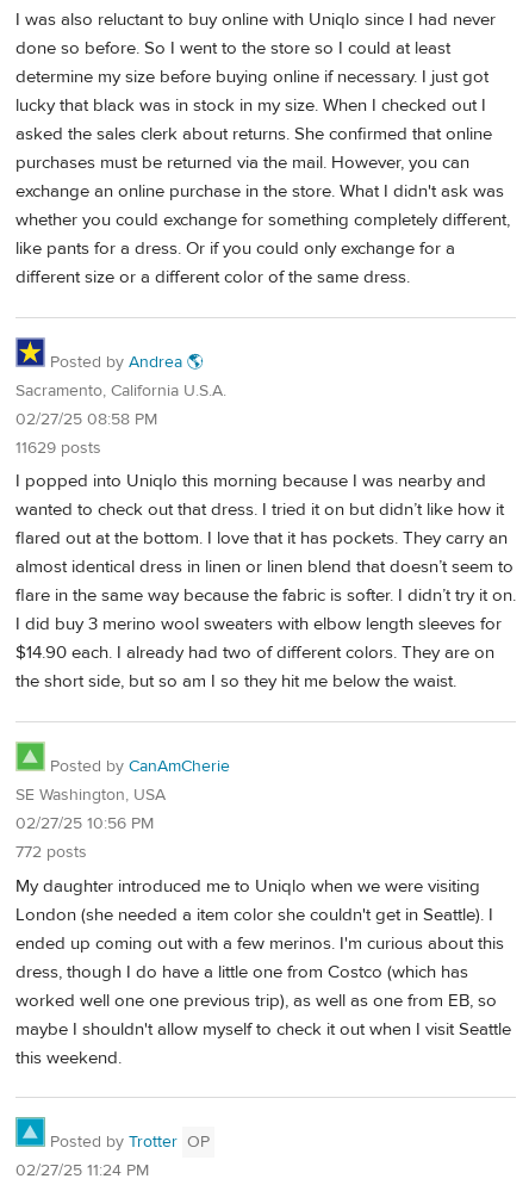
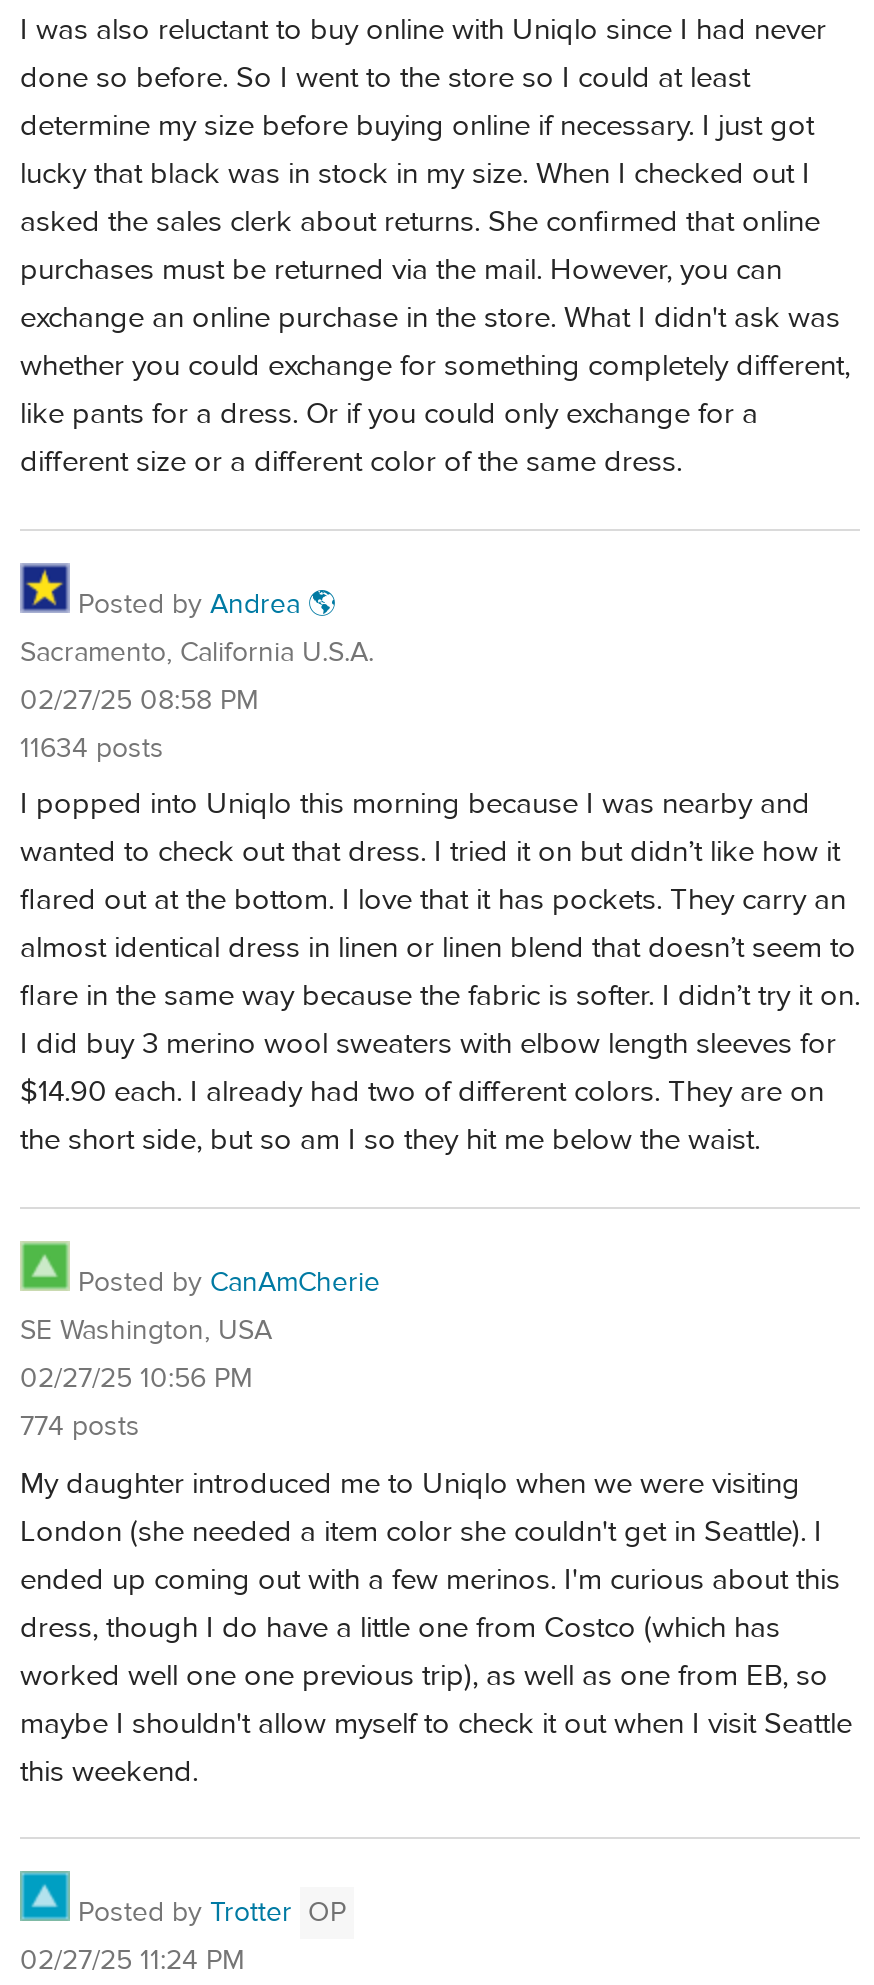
- 11629 posts
+ 11634 posts

- 772 posts
+ 774 posts
